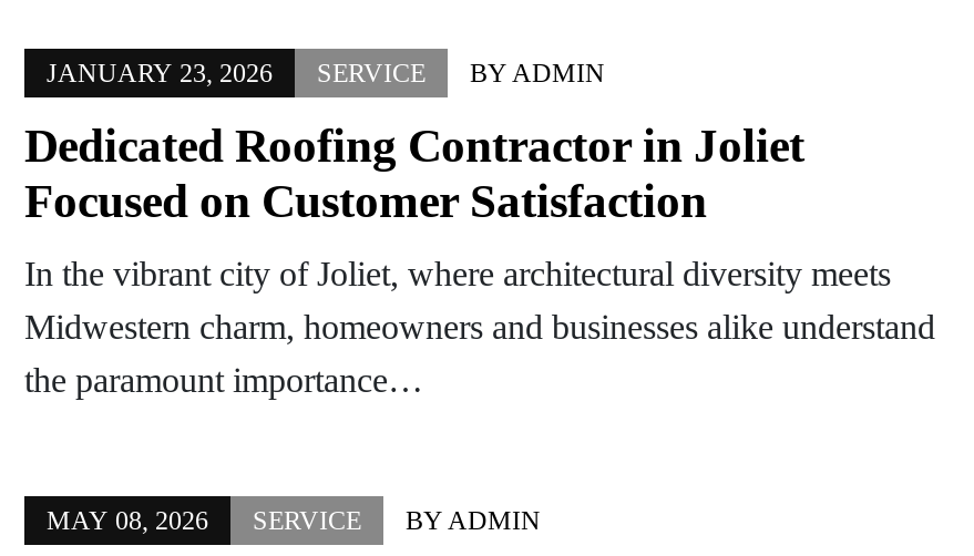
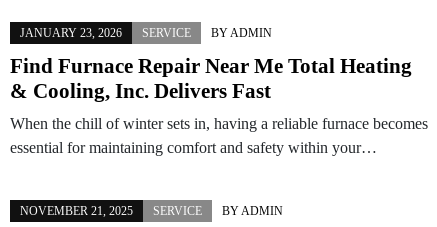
- Dedicated Roofing Contractor in Joliet
- Focused on Customer Satisfaction
+ Find Furnace Repair Near Me Total Heating
+ & Cooling, Inc. Delivers Fast

- In the vibrant city of Joliet, where architectural diversity meets
- Midwestern charm, homeowners and businesses alike understand
- the paramount importance…
+ When the chill of winter sets in, having a reliable furnace becomes
+ essential for maintaining comfort and safety within your…

- MAY 08, 2026 SERVICE BY ADMIN
+ NOVEMBER 21, 2025 SERVICE BY ADMIN
